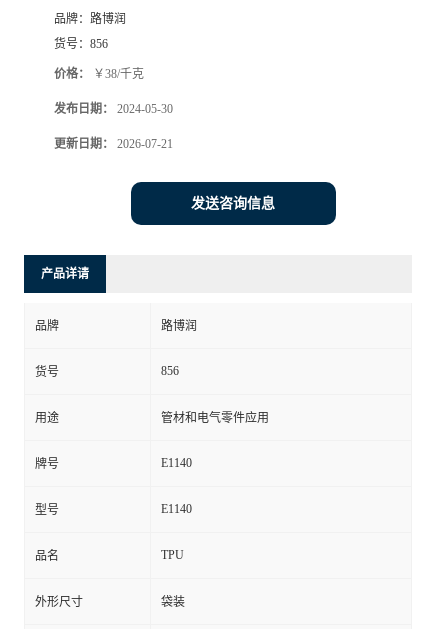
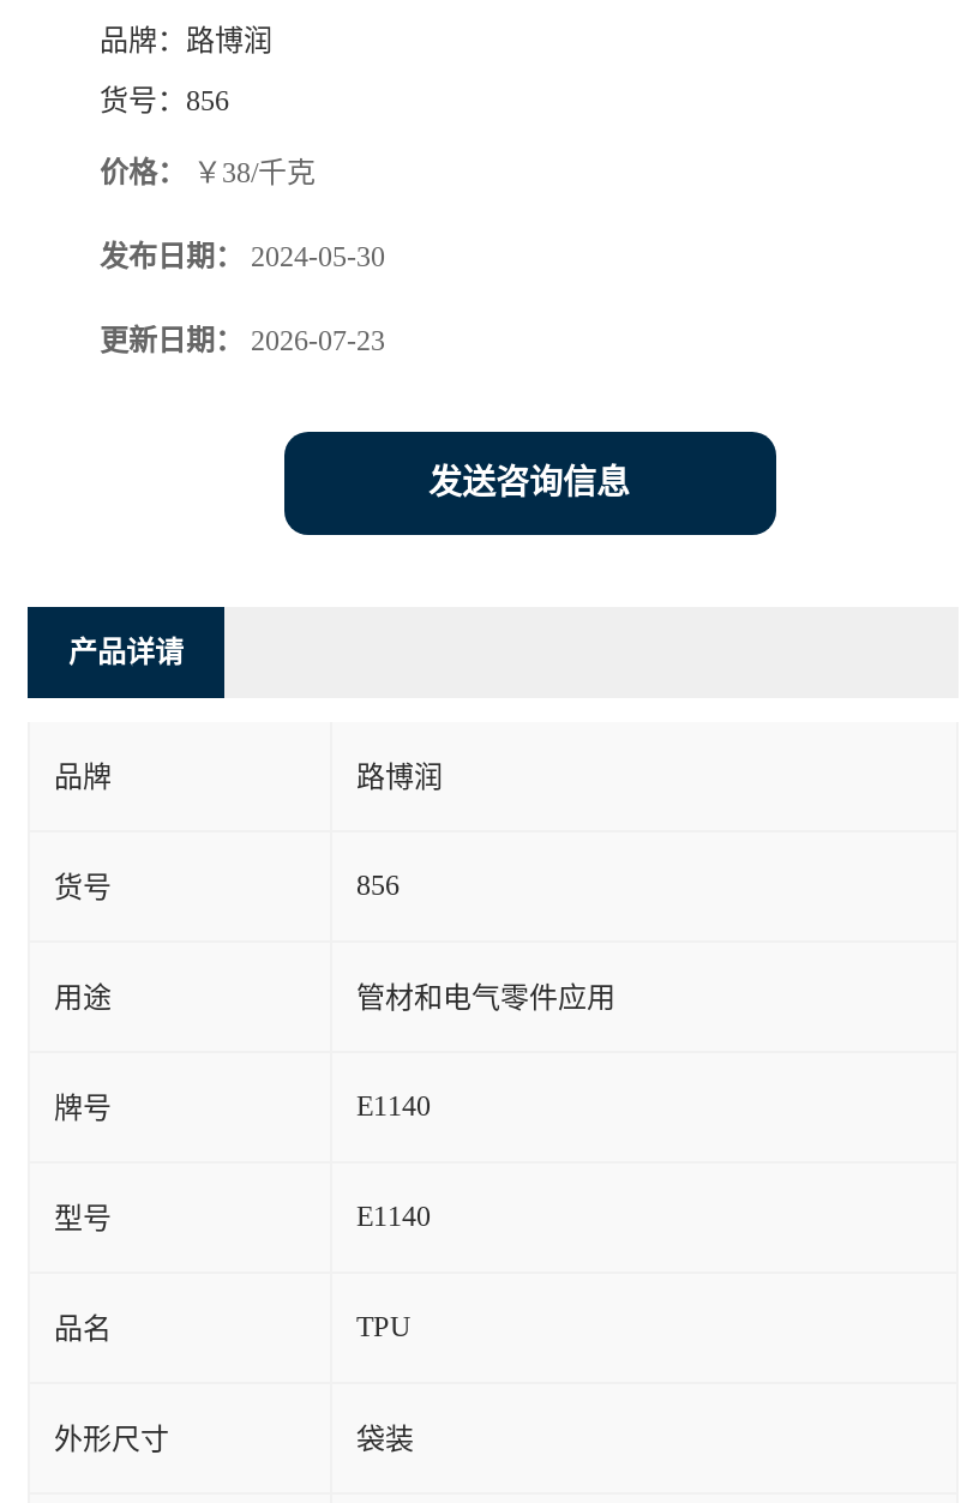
- 更新日期：2026-07-21
+ 更新日期：2026-07-23
